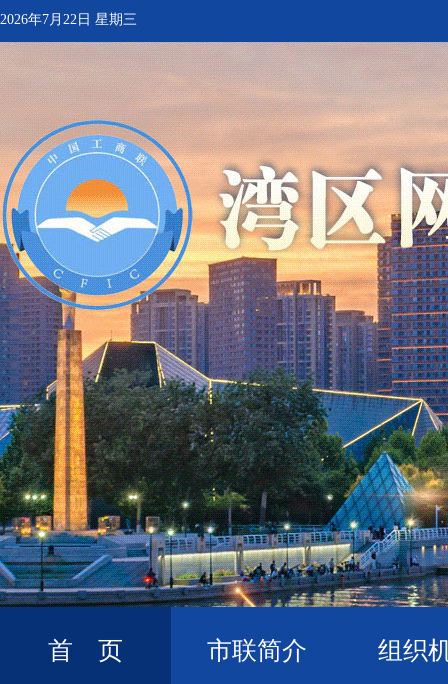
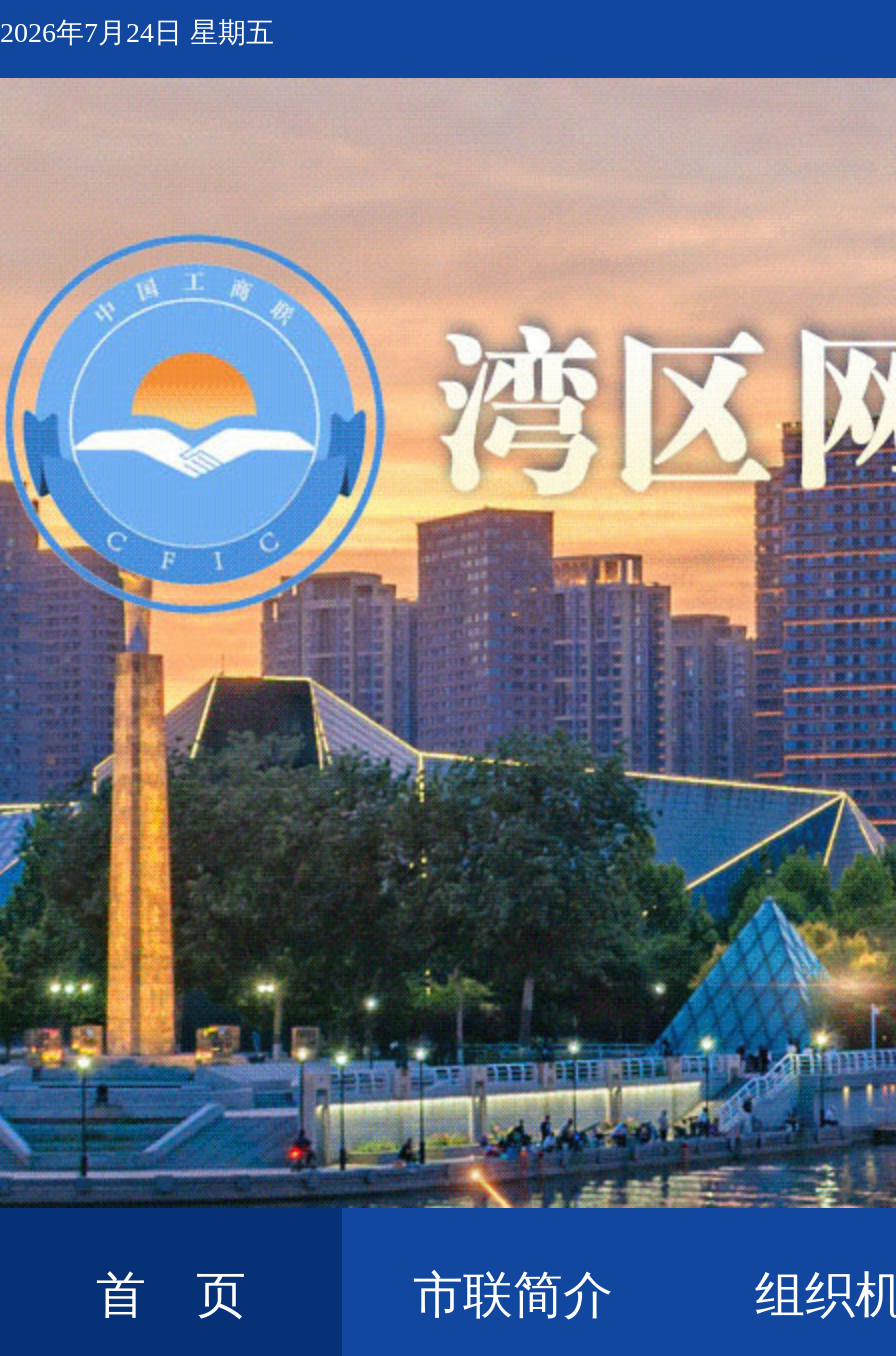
- 2026年7月22日 星期三
+ 2026年7月24日 星期五
